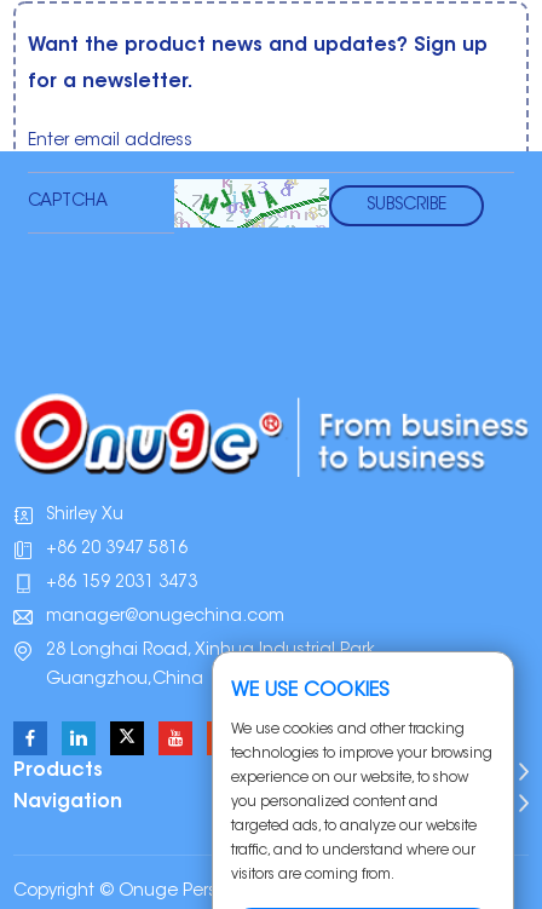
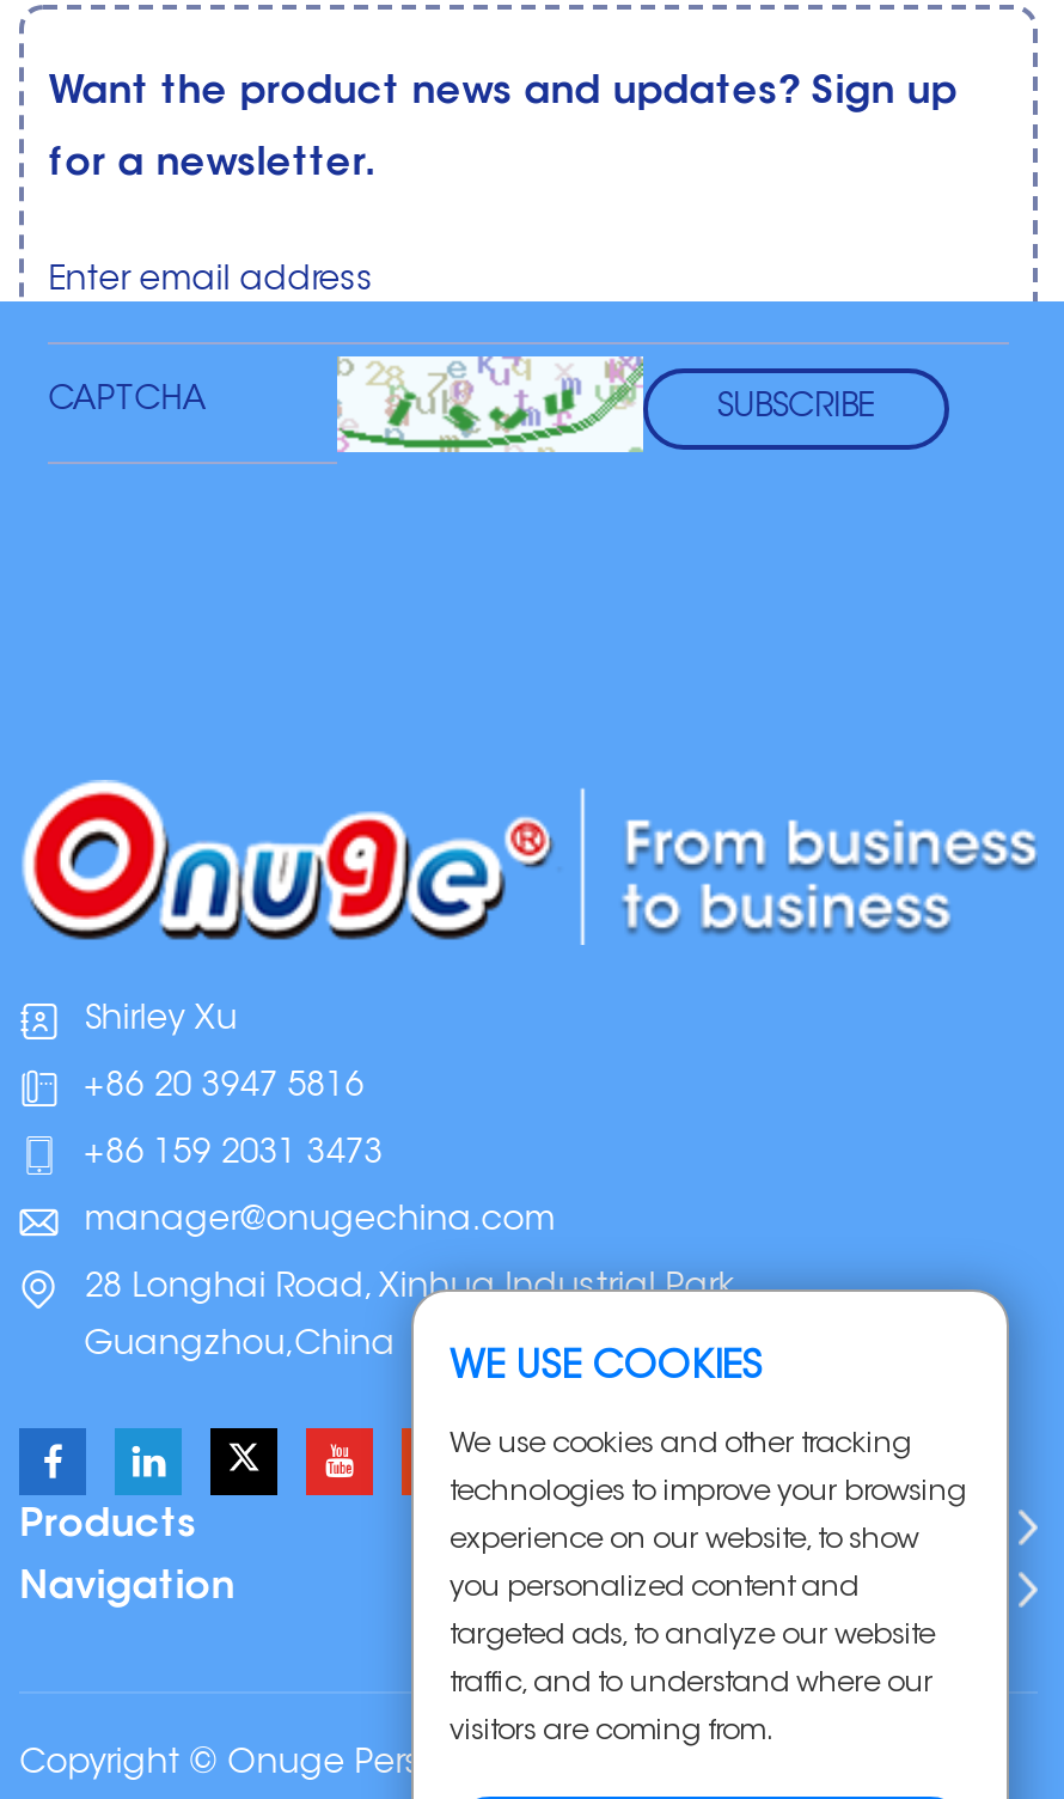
- [image]
+ [image]
